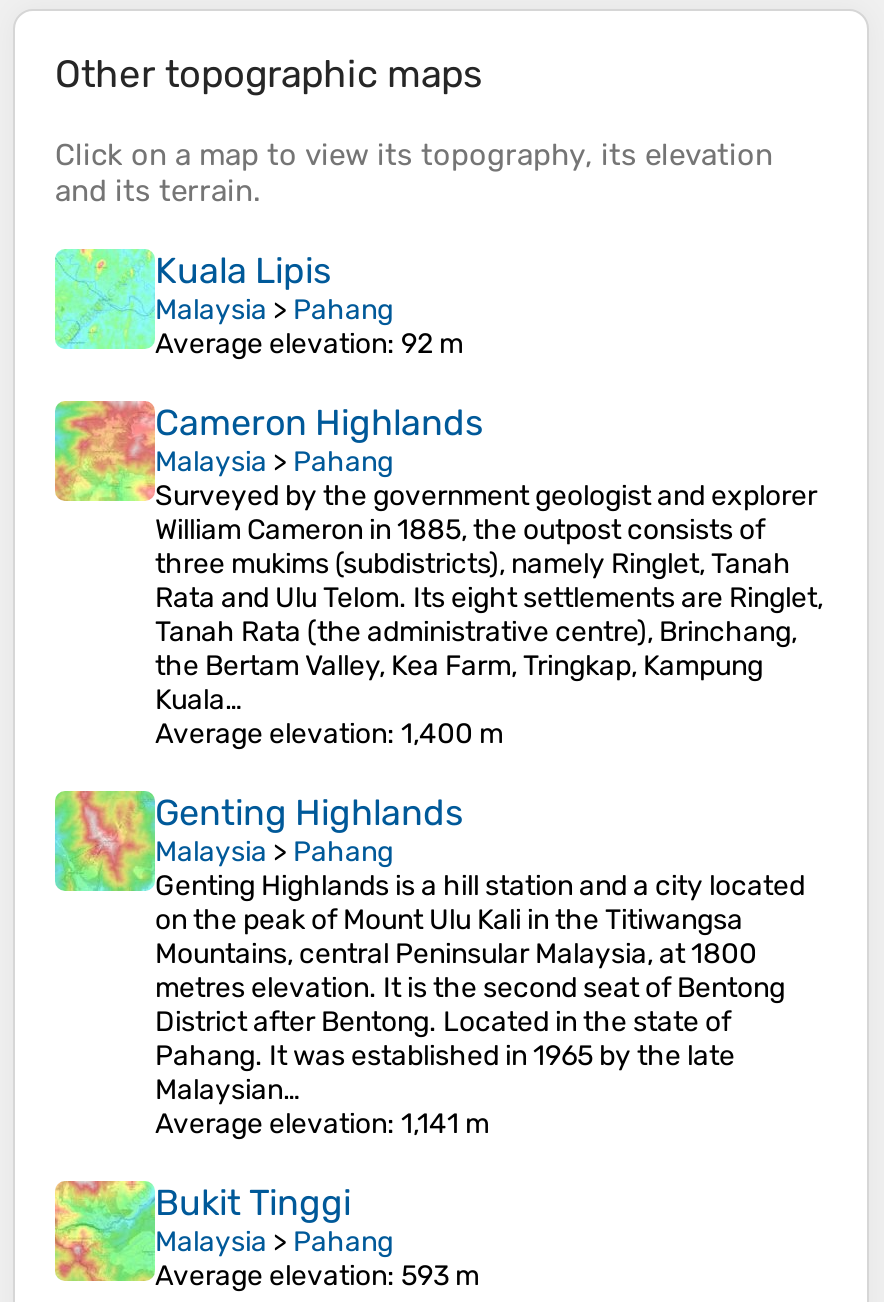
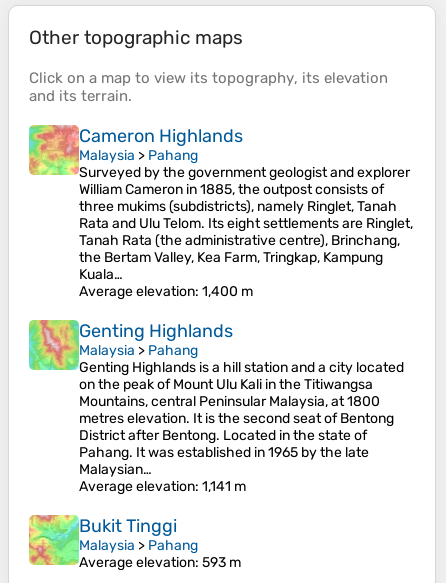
- [image]
- Kuala Lipis
- Malaysia > Pahang
- Average elevation: 92 m
